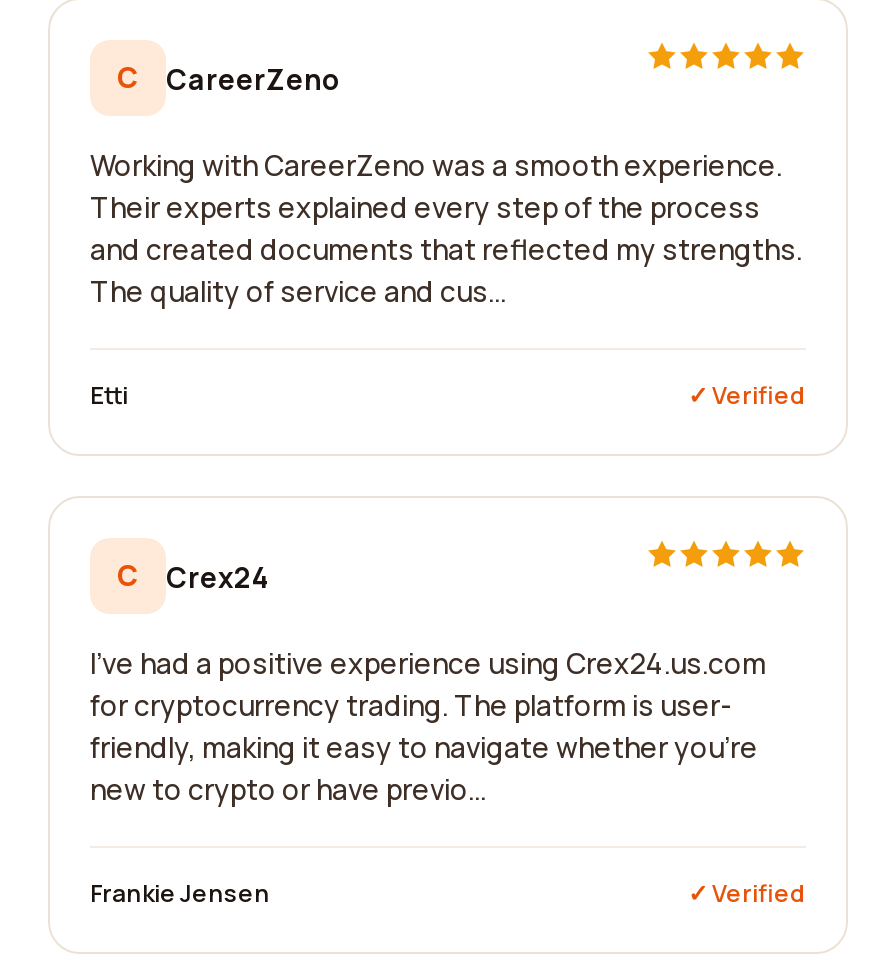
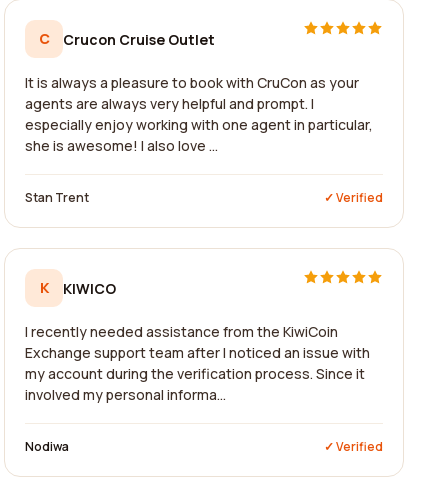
- CareerZeno
+ Crucon Cruise Outlet

- Working with CareerZeno was a smooth experience.
- Their experts explained every step of the process
- and created documents that reflected my strengths.
- The quality of service and cus...
+ It is always a pleasure to book with CruCon as your
+ agents are always very helpful and prompt. I
+ especially enjoy working with one agent in particular,
+ she is awesome! I also love ...

- Etti
+ Stan Trent

- C
- Crex24
+ K
+ KIWICO

- I've had a positive experience using Crex24.us.com
- for cryptocurrency trading. The platform is user-
- friendly, making it easy to navigate whether you're
- new to crypto or have previo...
+ I recently needed assistance from the KiwiCoin
+ Exchange support team after I noticed an issue with
+ my account during the verification process. Since it
+ involved my personal informa...

- Frankie Jensen
+ Nodiwa
